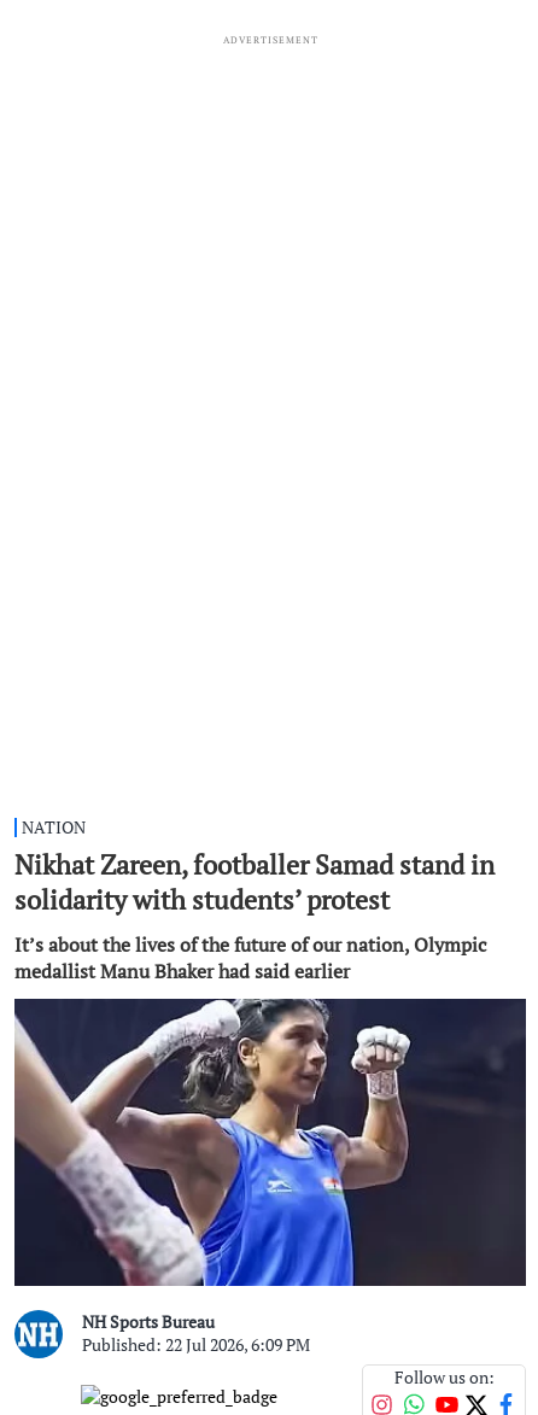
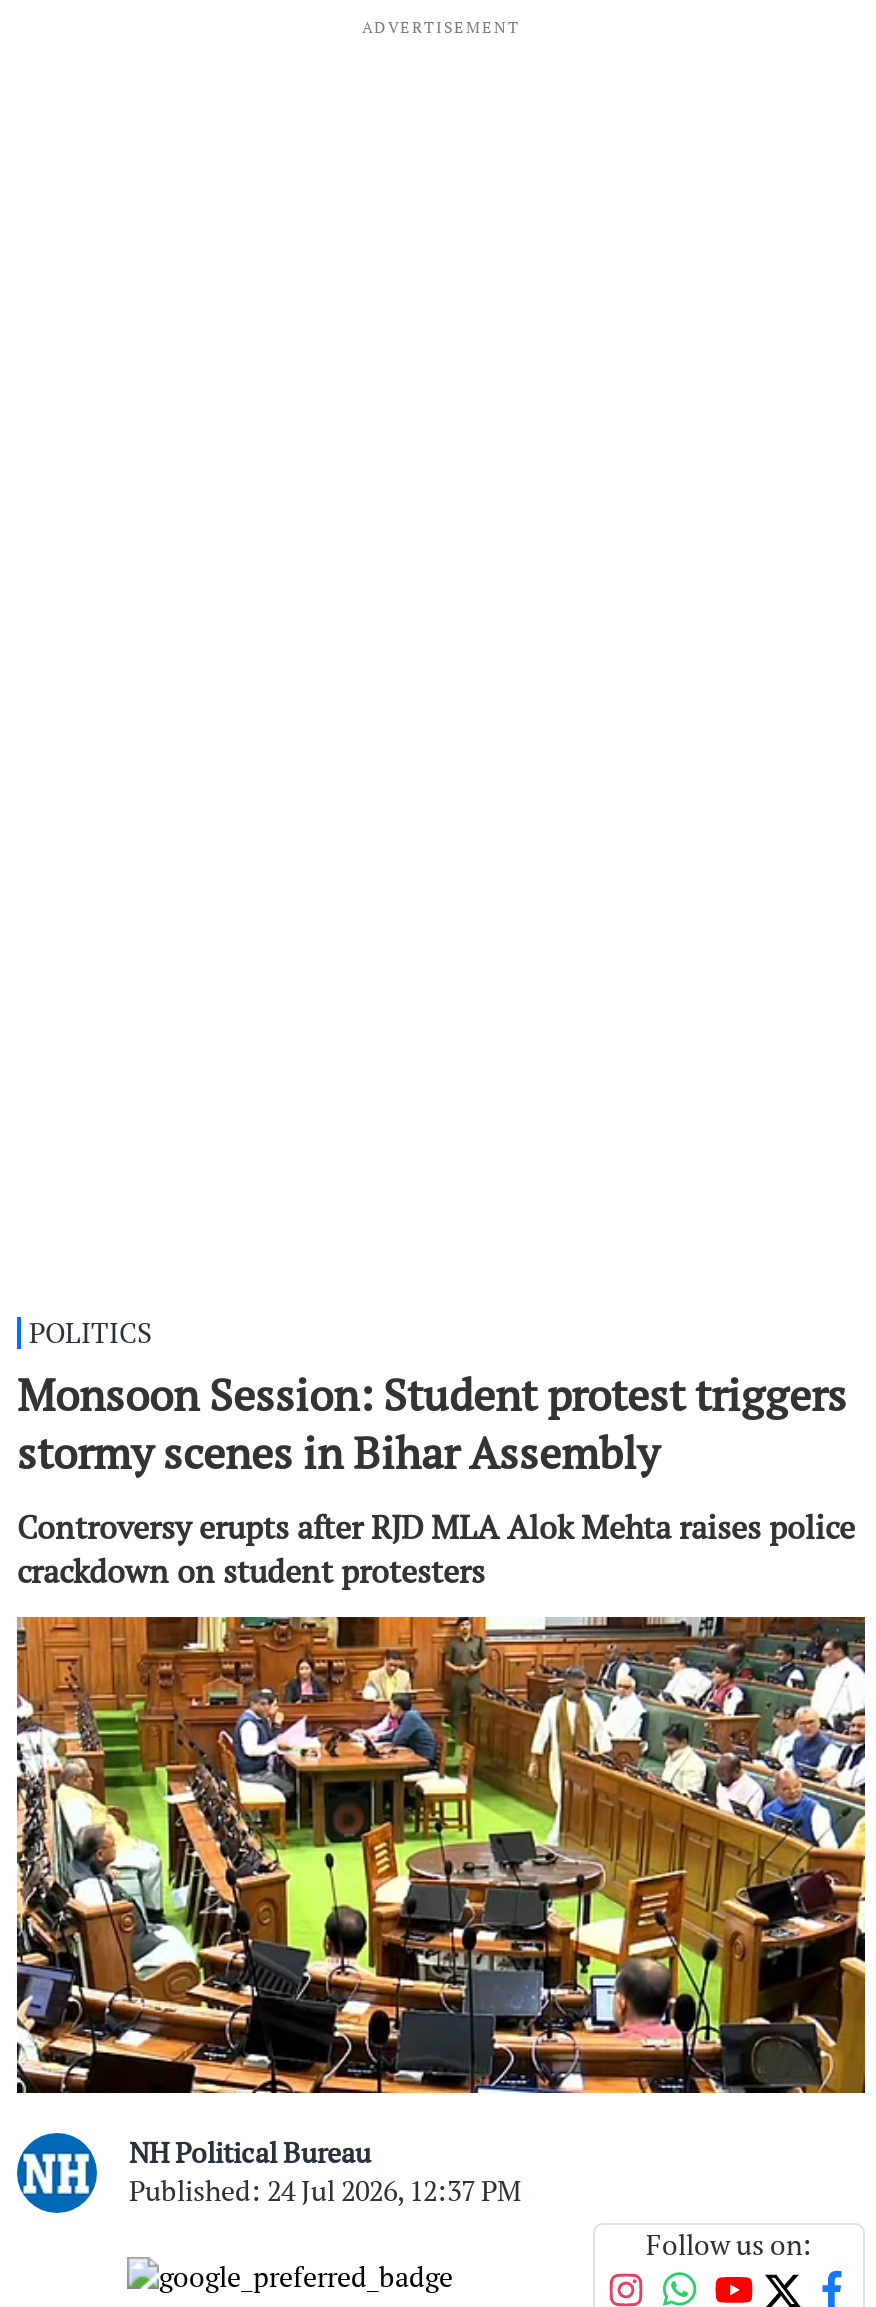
- NATION
- Nikhat Zareen, footballer Samad stand in
- solidarity with students’ protest
- It’s about the lives of the future of our nation, Olympic
- medallist Manu Bhaker had said earlier
+ POLITICS
+ Monsoon Session: Student protest triggers
+ stormy scenes in Bihar Assembly
+ Controversy erupts after RJD MLA Alok Mehta raises police
+ crackdown on student protesters

- [image]
- NH Sports Bureau
- Published: 22 Jul 2026, 6:09 PM
+ [image]
+ NH Political Bureau
+ Published: 24 Jul 2026, 12:37 PM
